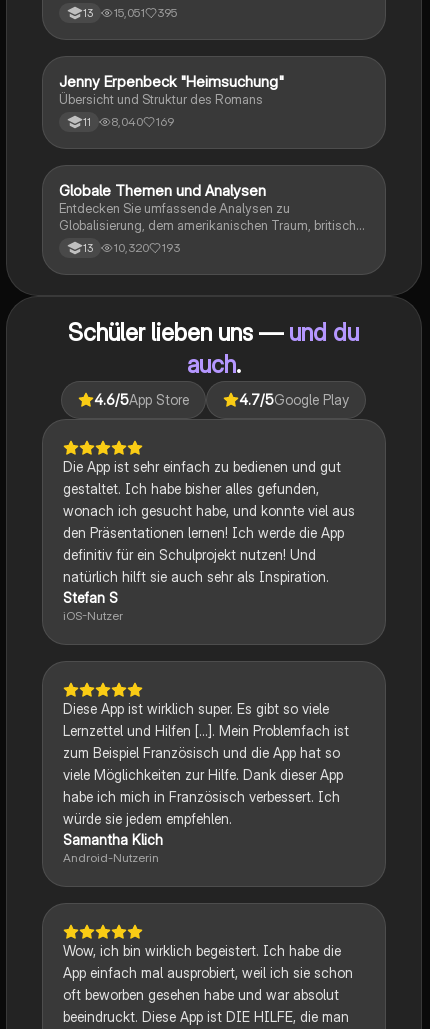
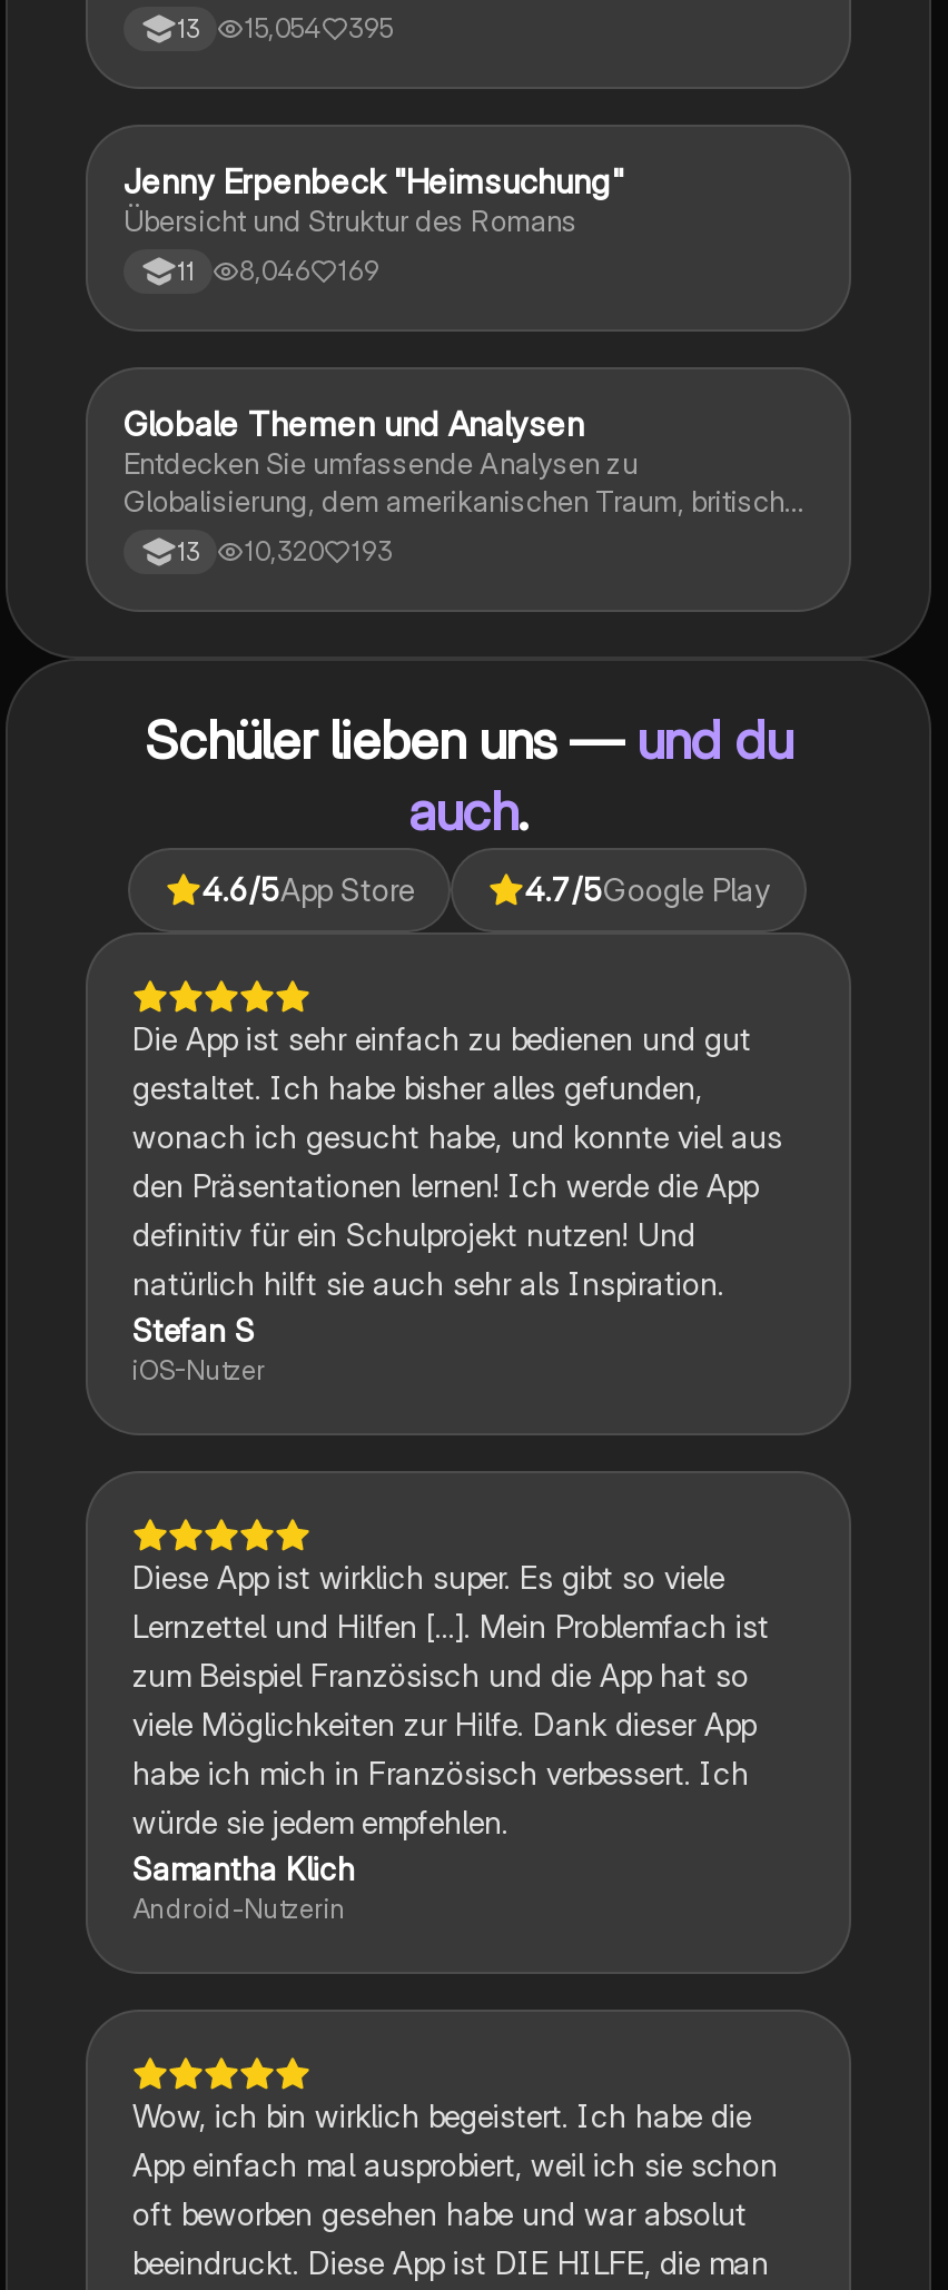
- 13 15,051 395
+ 13 15,054 395

- 11 8,040 169
+ 11 8,046 169
